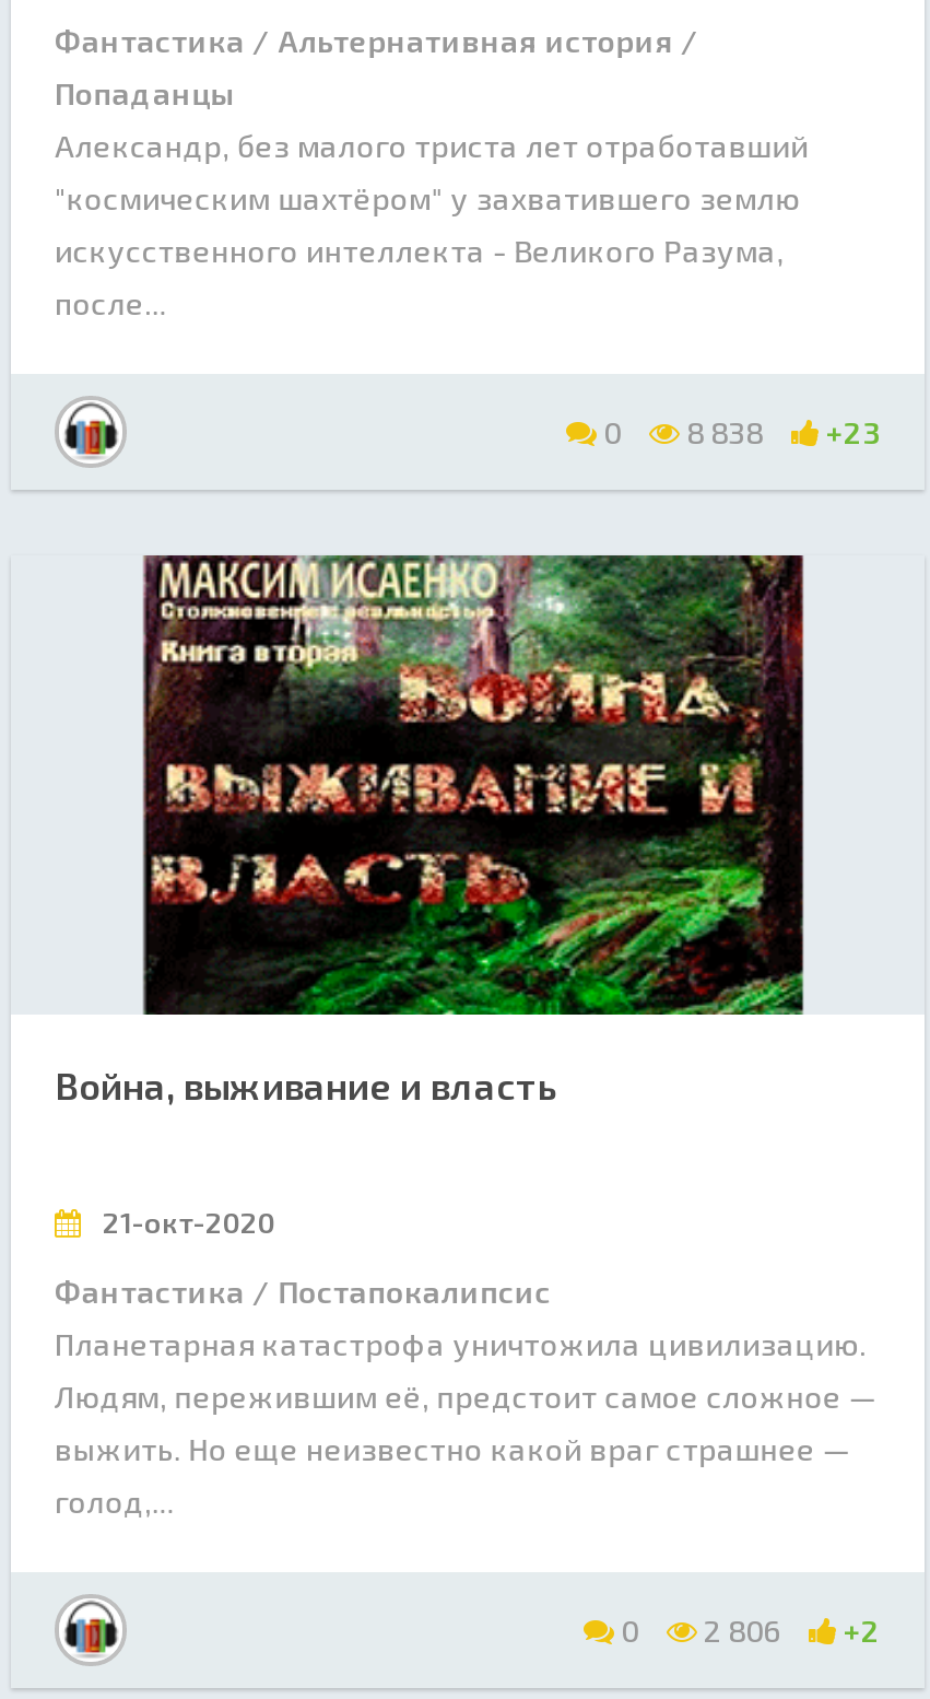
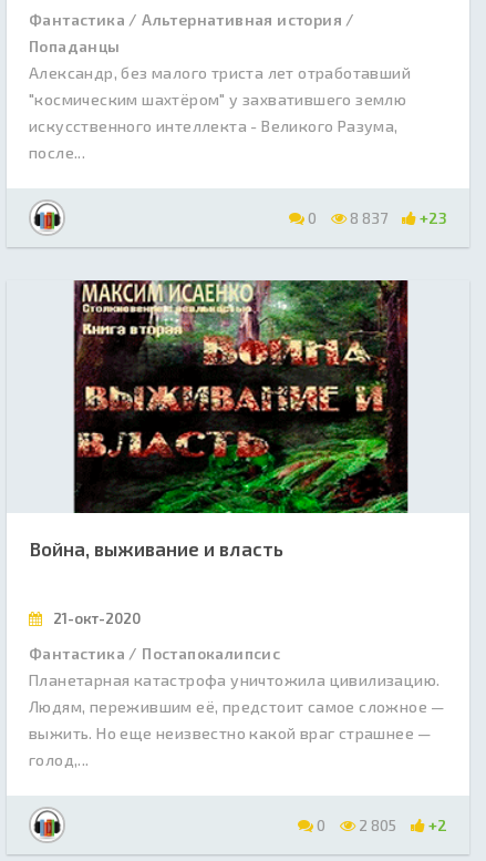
- 0 8 838 +23
+ 0 8 837 +23

- 0 2 806 +2
+ 0 2 805 +2
